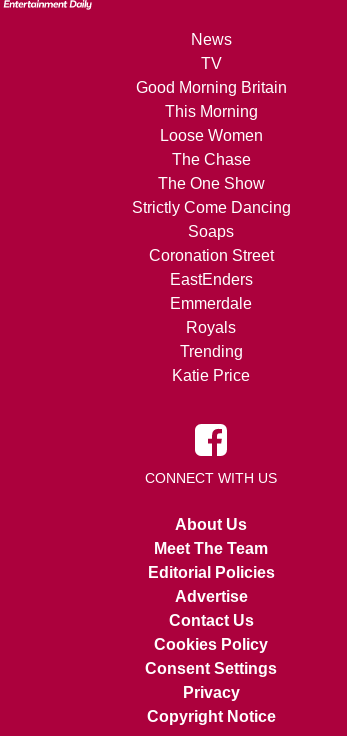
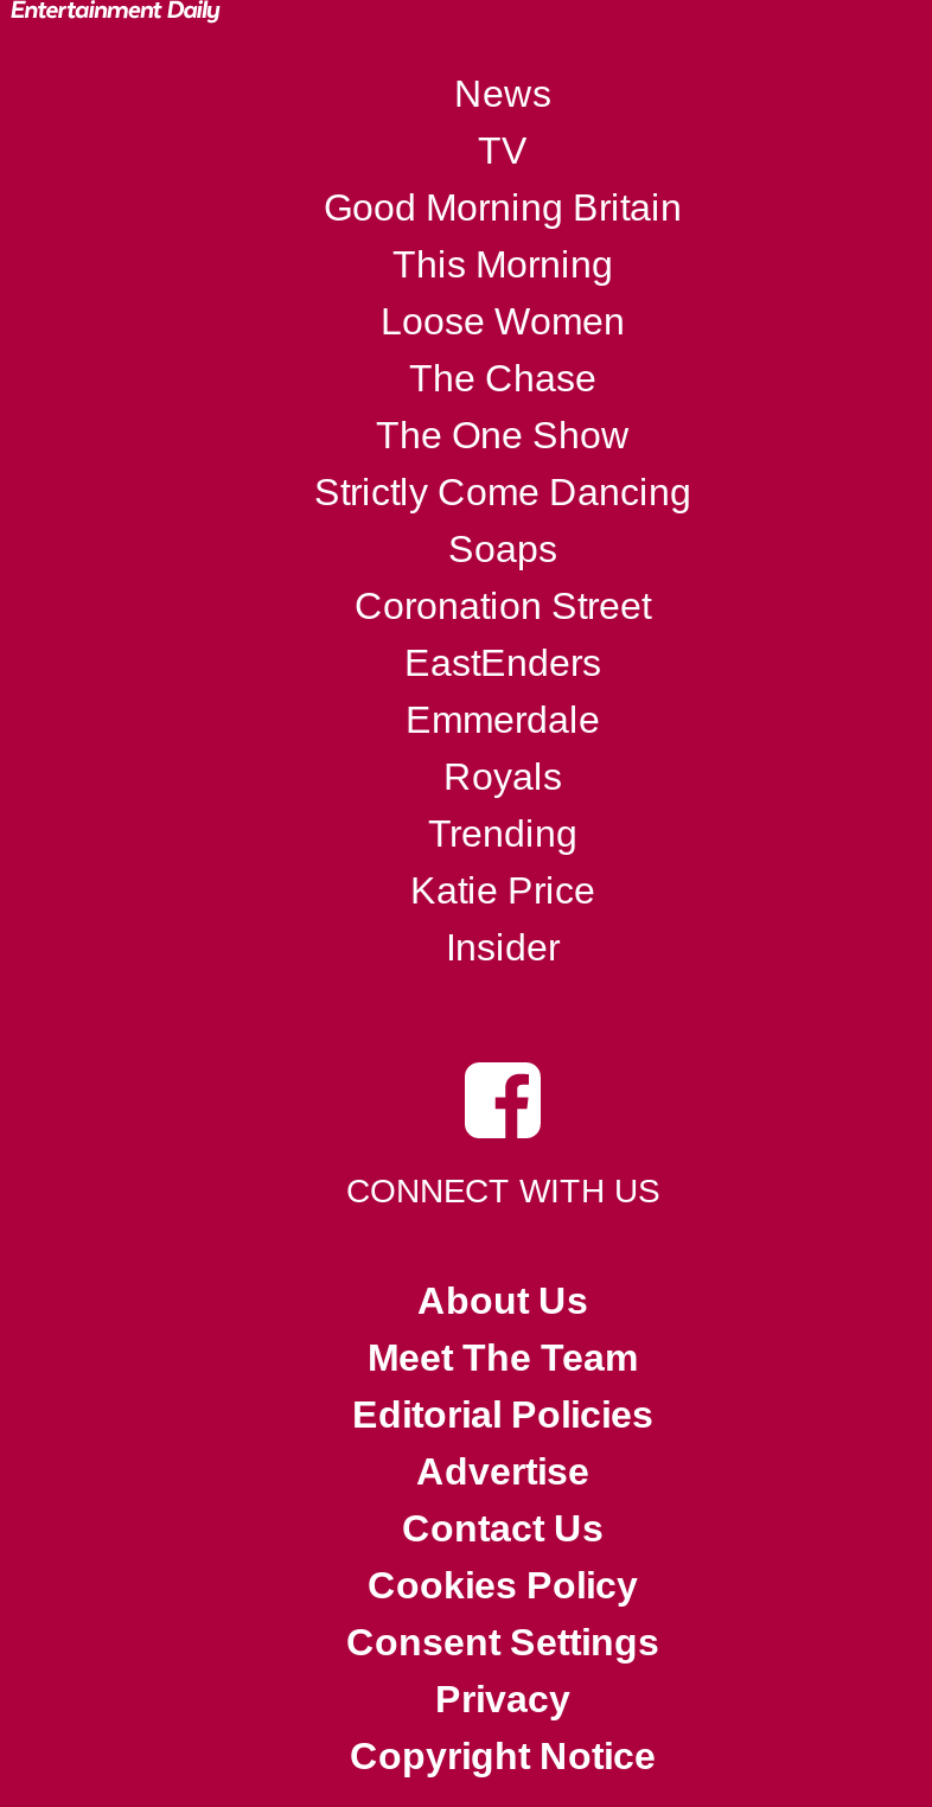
+ Insider
